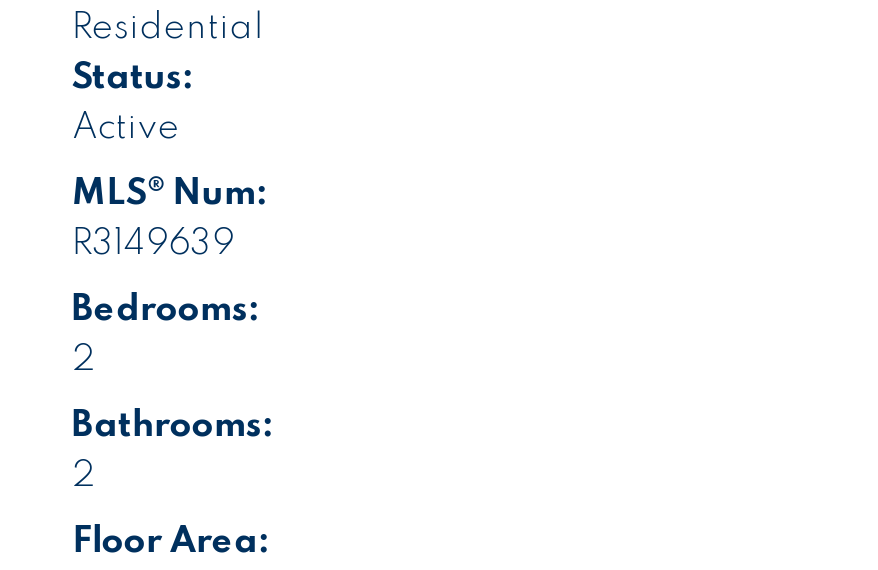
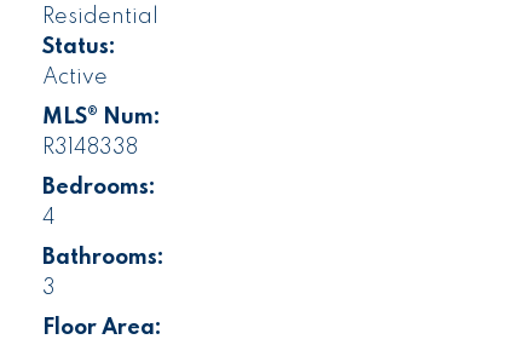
- R3149639
+ R3148338

- 2
+ 4

- 2
+ 3
